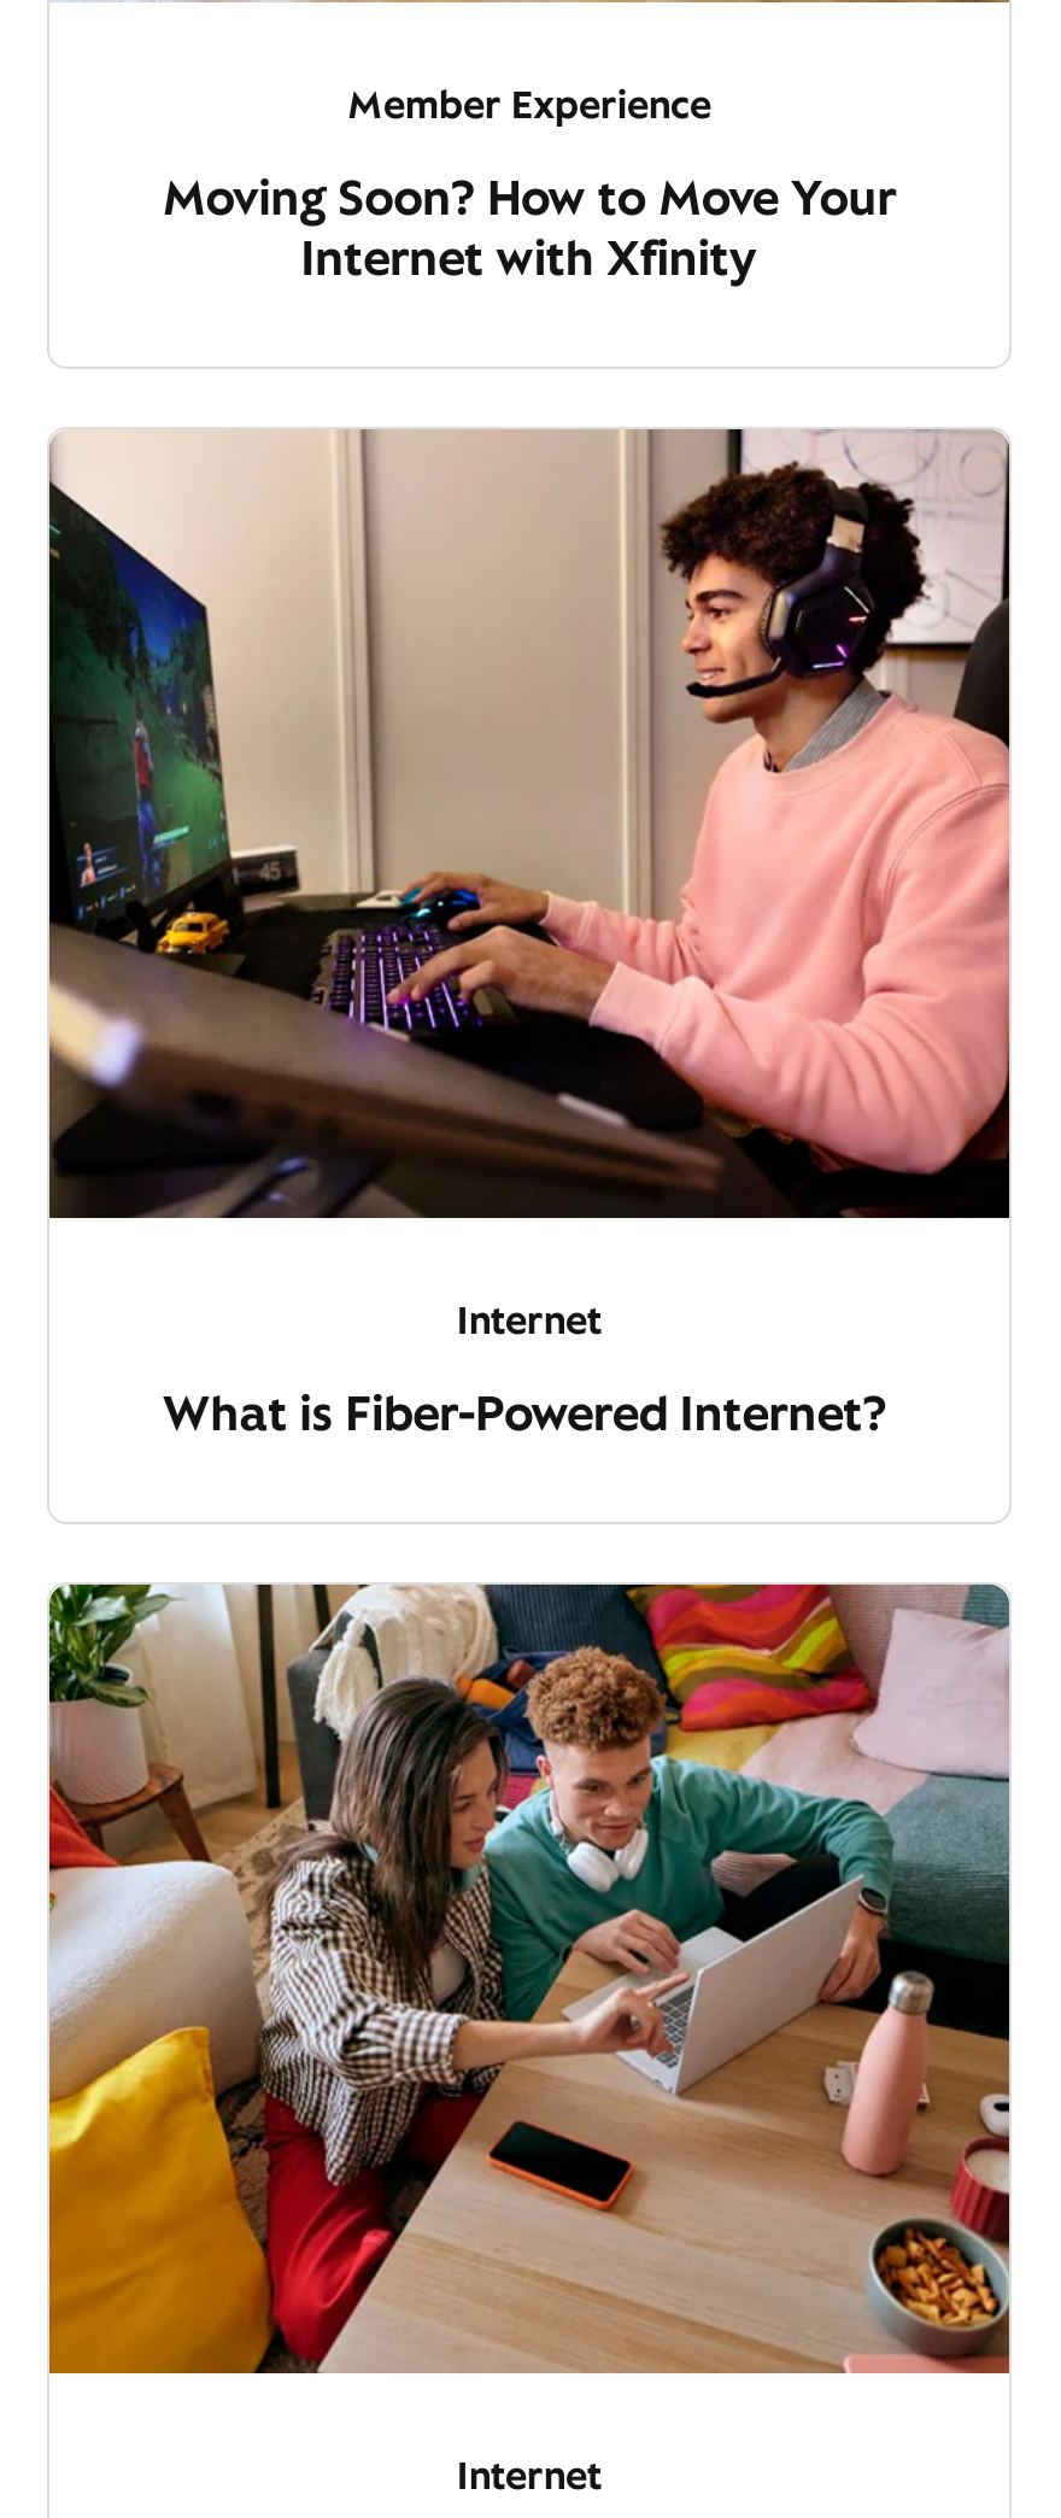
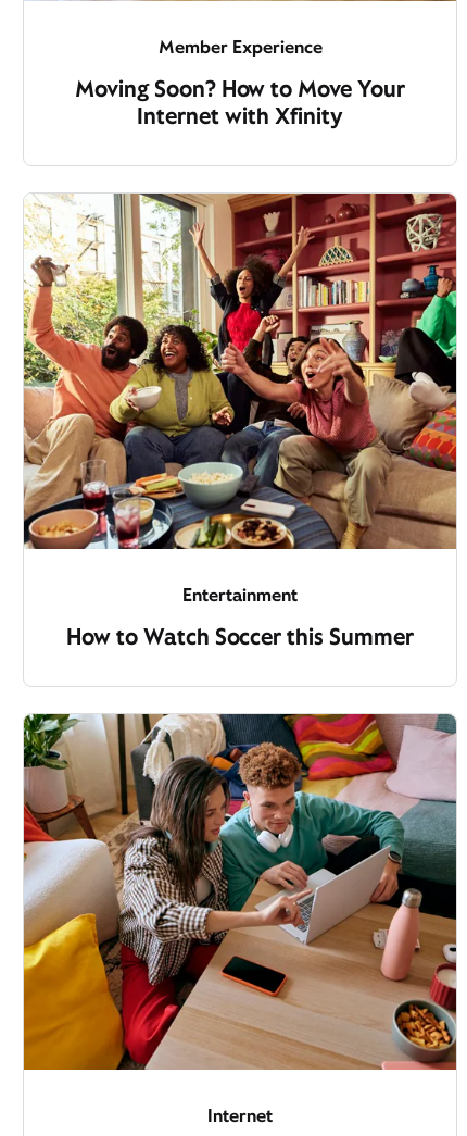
- [image]
- Internet
+ [image]
+ Entertainment

- What is Fiber-Powered Internet?
+ How to Watch Soccer this Summer
